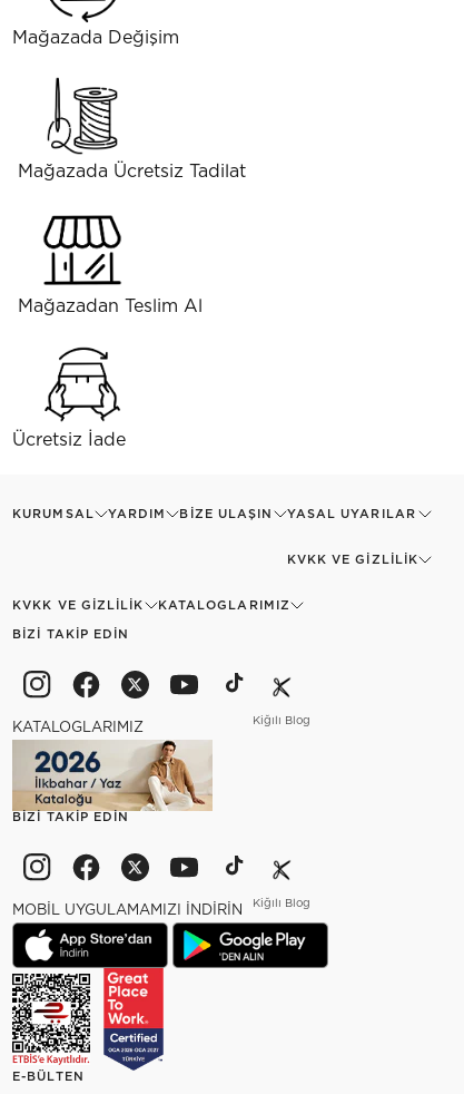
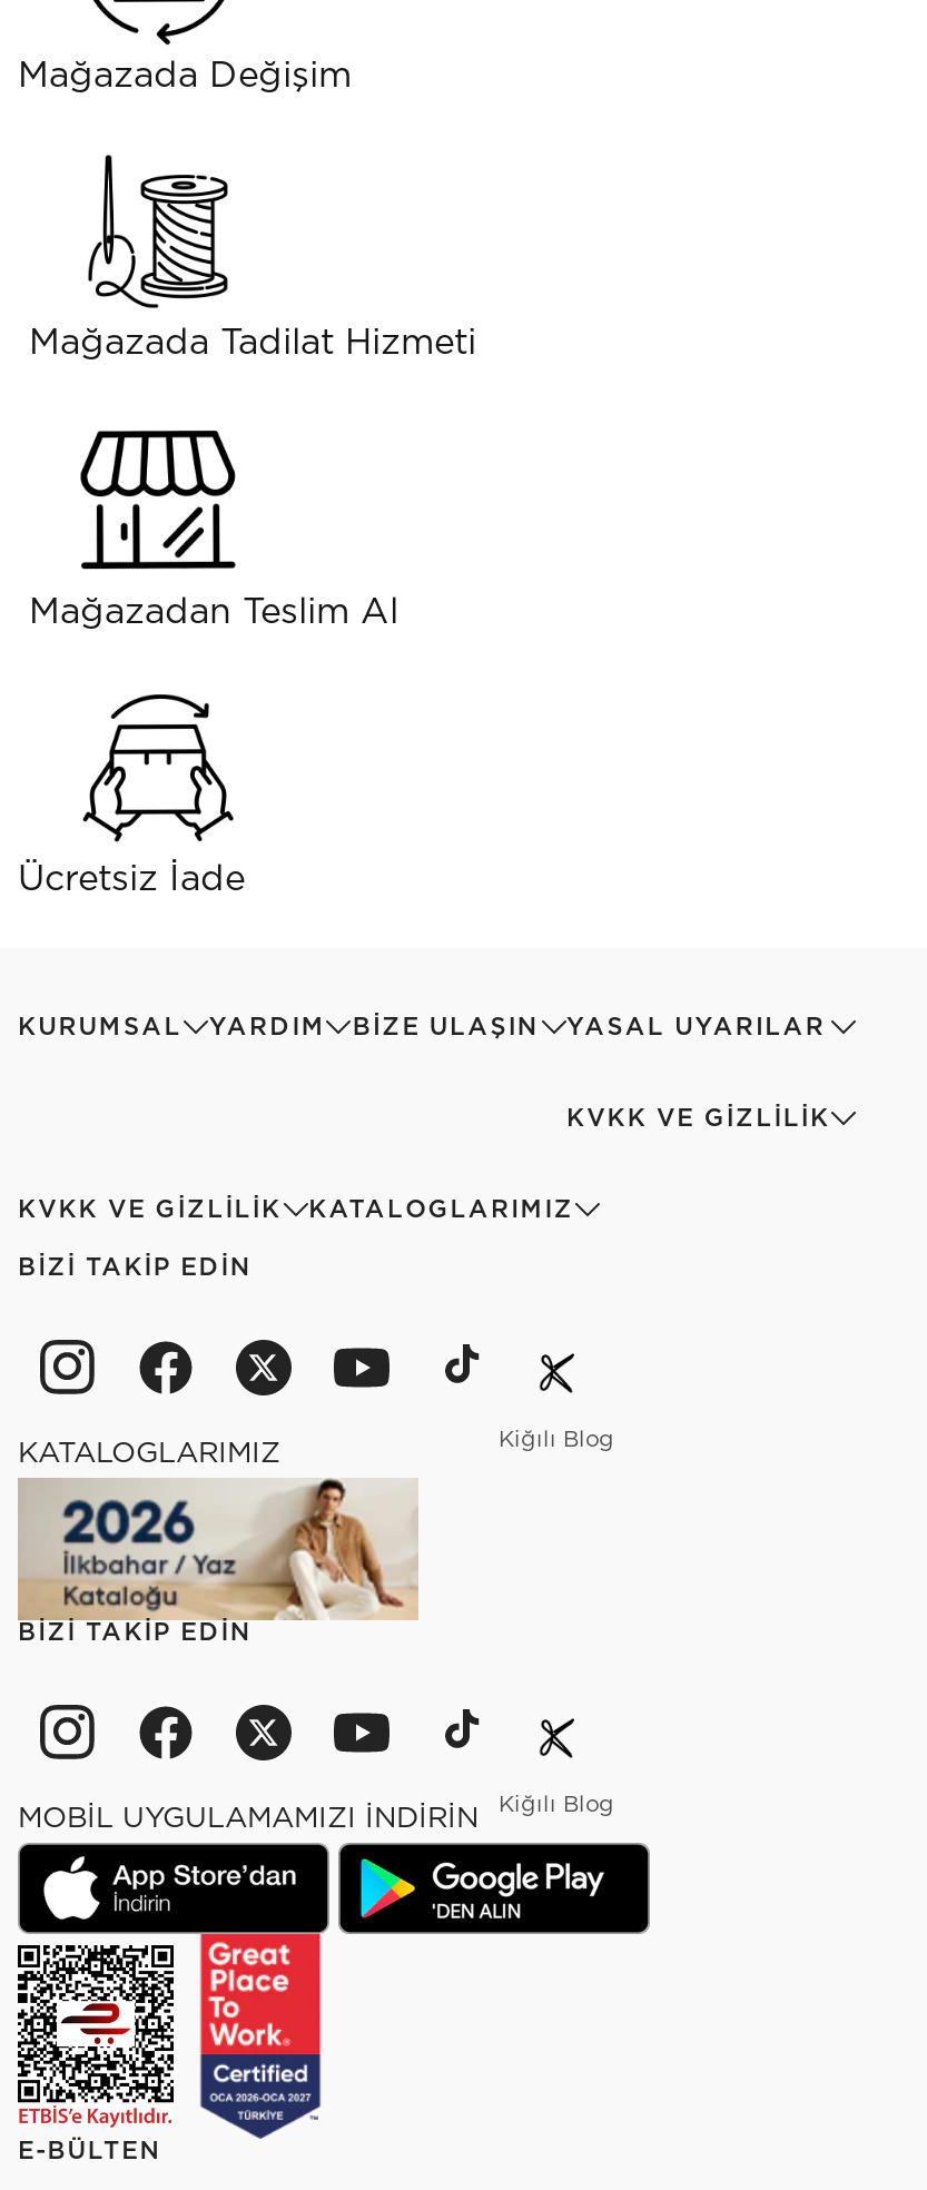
- Mağazada Ücretsiz Tadilat
+ Mağazada Tadilat Hizmeti
